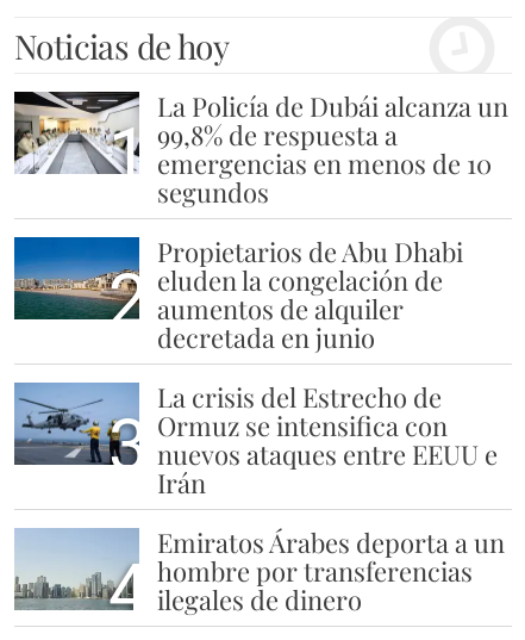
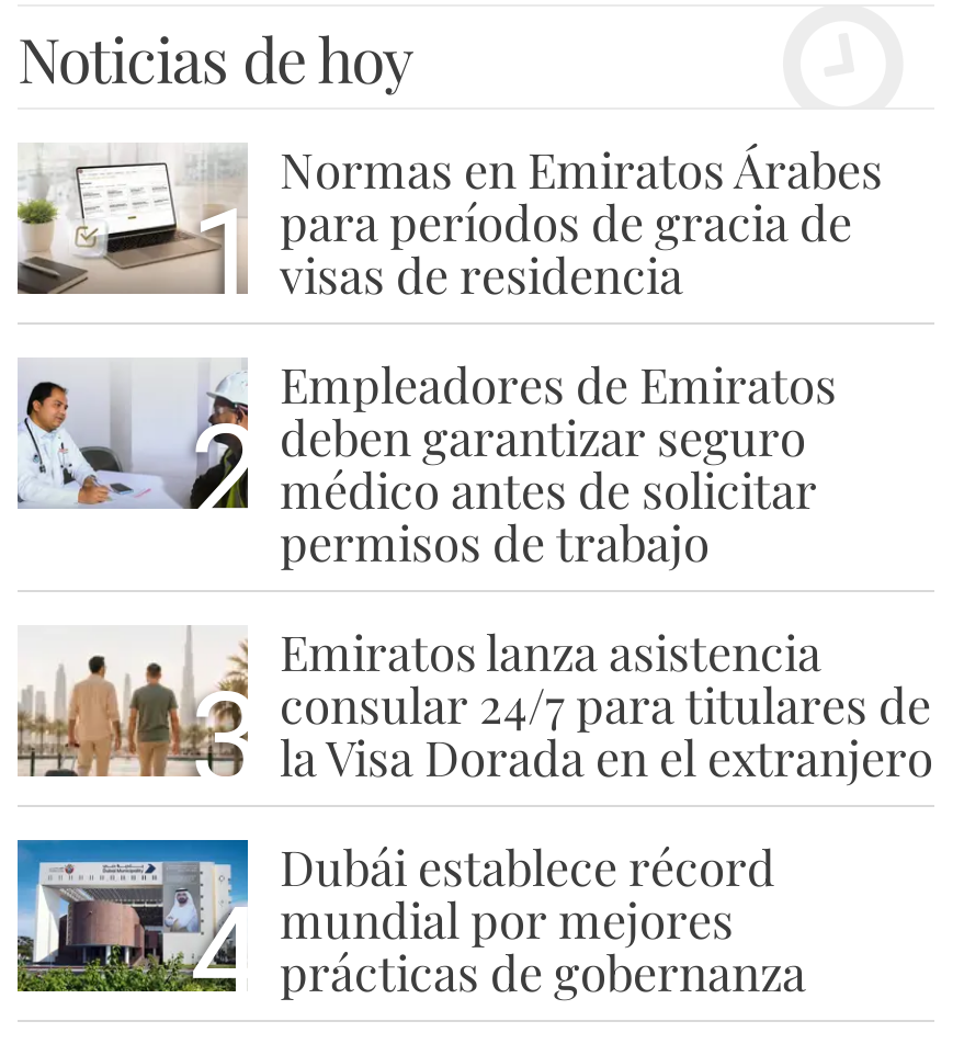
- [image]
- La Policía de Dubái alcanza un
- 99,8% de respuesta a
- emergencias en menos de 10
- segundos
+ [image]
+ Normas en Emiratos Árabes
+ para períodos de gracia de
+ visas de residencia

- [image]
- Propietarios de Abu Dhabi
- eluden la congelación de
- aumentos de alquiler
- decretada en junio
+ [image]
+ Empleadores de Emiratos
+ deben garantizar seguro
+ médico antes de solicitar
+ permisos de trabajo

- [image]
- La crisis del Estrecho de
- Ormuz se intensifica con
- nuevos ataques entre EEUU e
- Irán
+ [image]
+ Emiratos lanza asistencia
+ consular 24/7 para titulares de
+ la Visa Dorada en el extranjero

- [image]
- Emiratos Árabes deporta a un
- hombre por transferencias
- ilegales de dinero
+ [image]
+ Dubái establece récord
+ mundial por mejores
+ prácticas de gobernanza
